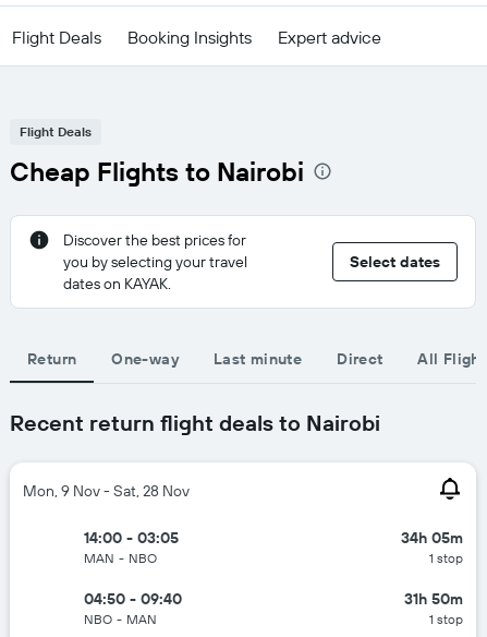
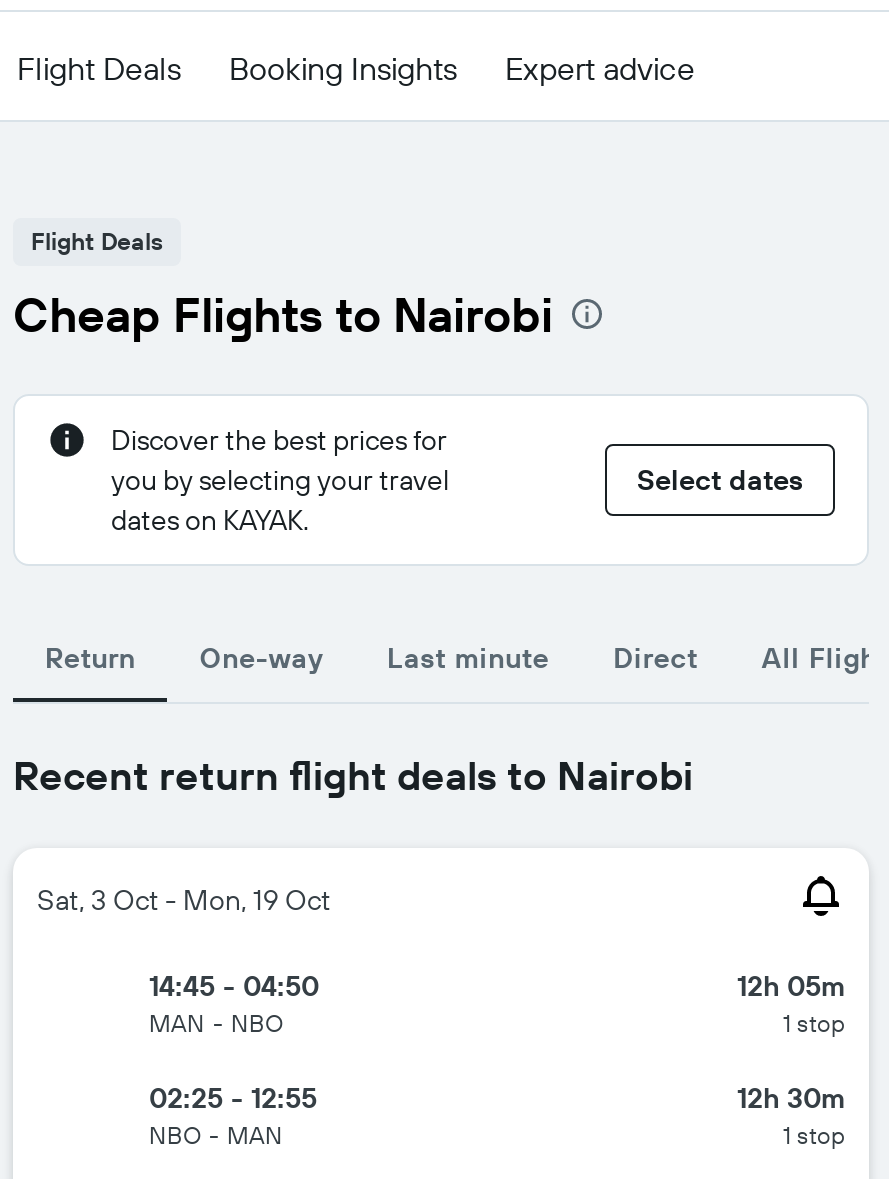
- Mon, 9 Nov - Sat, 28 Nov
+ Sat, 3 Oct - Mon, 19 Oct

- 14:00 - 03:05
+ 14:45 - 04:50

- 34h 05m
+ 12h 05m

- 04:50 - 09:40
+ 02:25 - 12:55

- 31h 50m
+ 12h 30m
